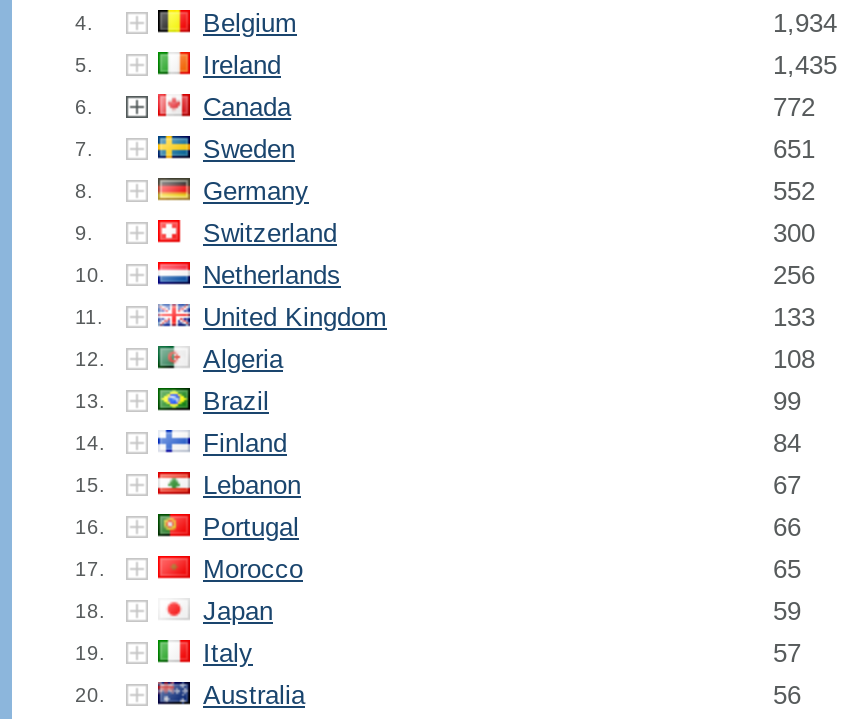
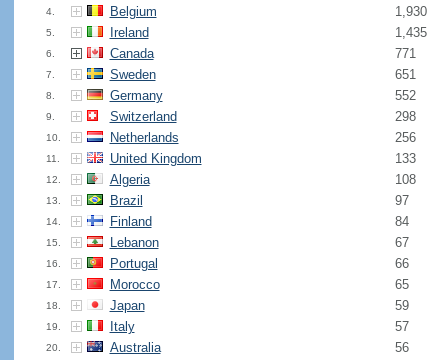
- 1,934
+ 1,930

- 772
+ 771

- 300
+ 298

- 99
+ 97
